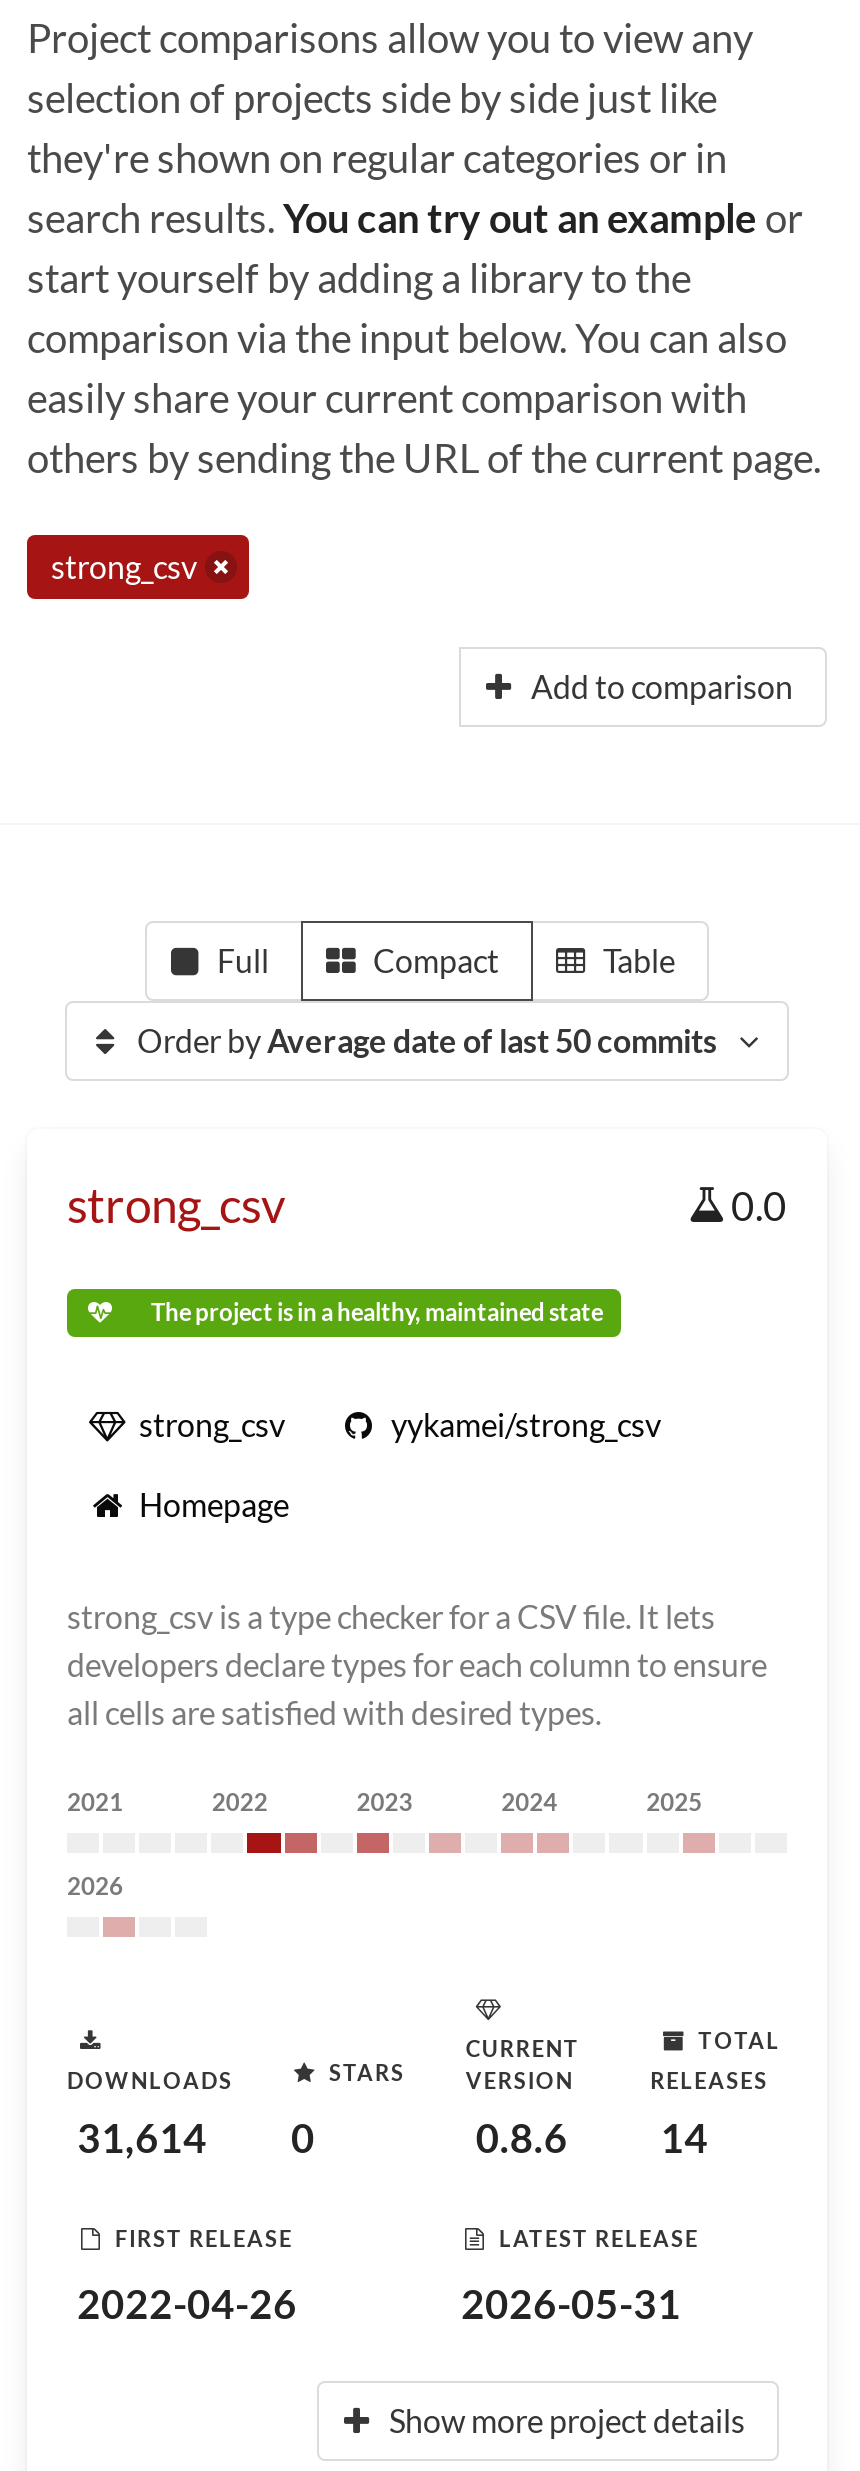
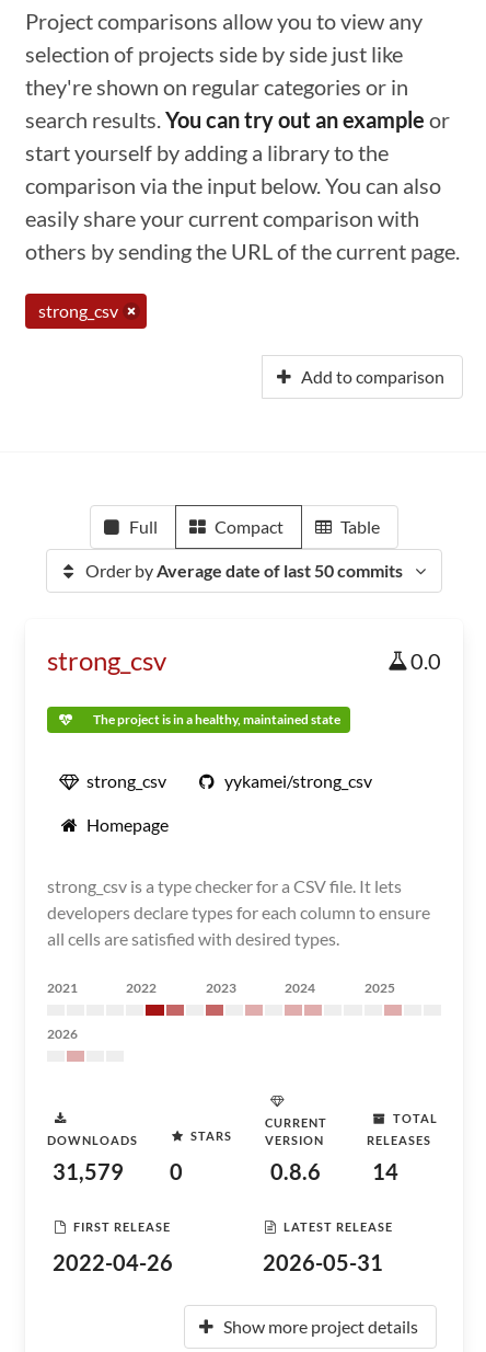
- 31,614 0
+ 31,579 0
